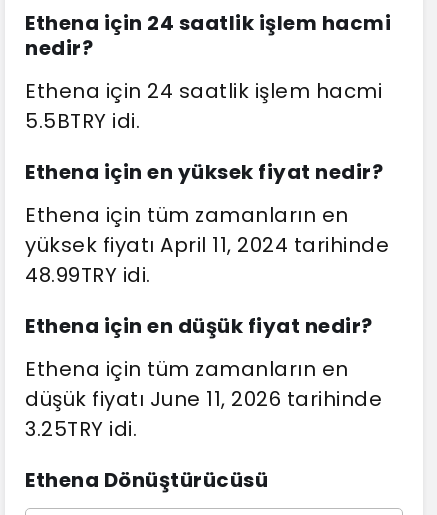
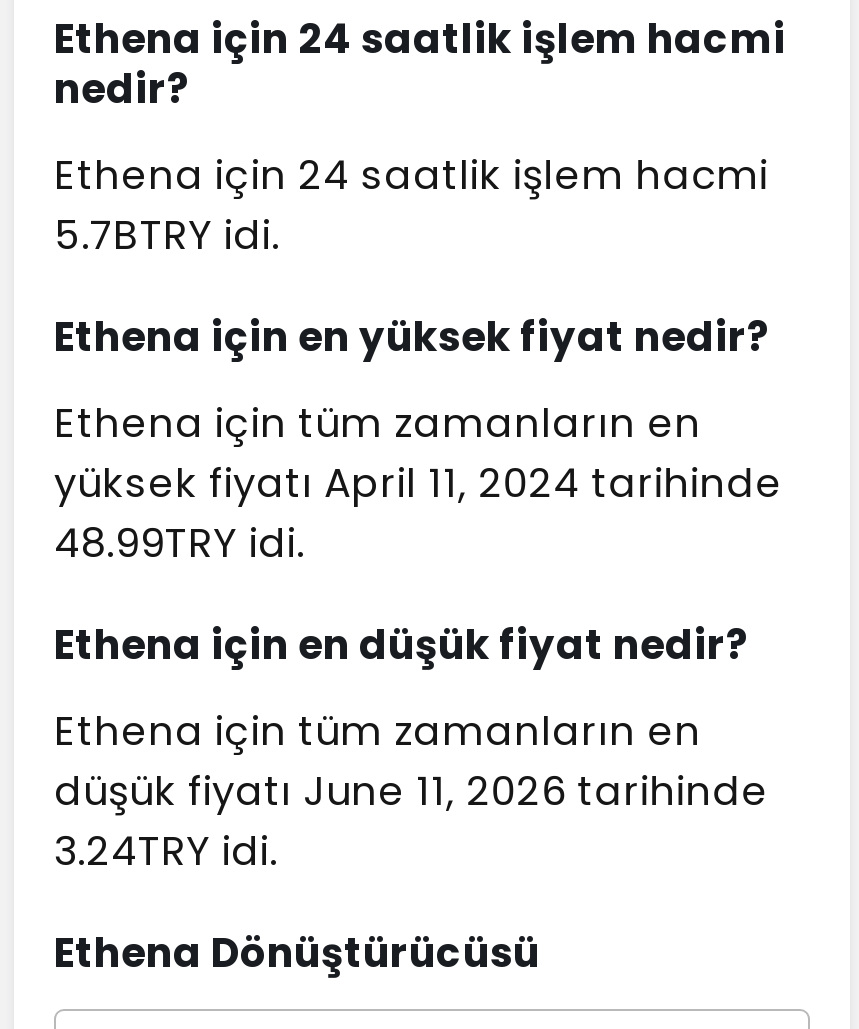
- 5.5BTRY idi.
+ 5.7BTRY idi.

- 3.25TRY idi.
+ 3.24TRY idi.
